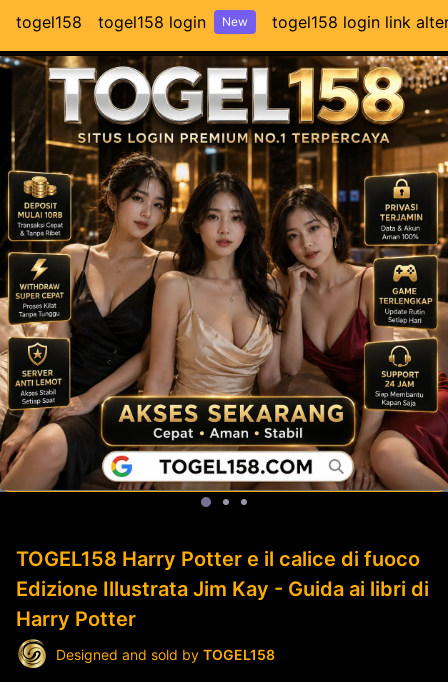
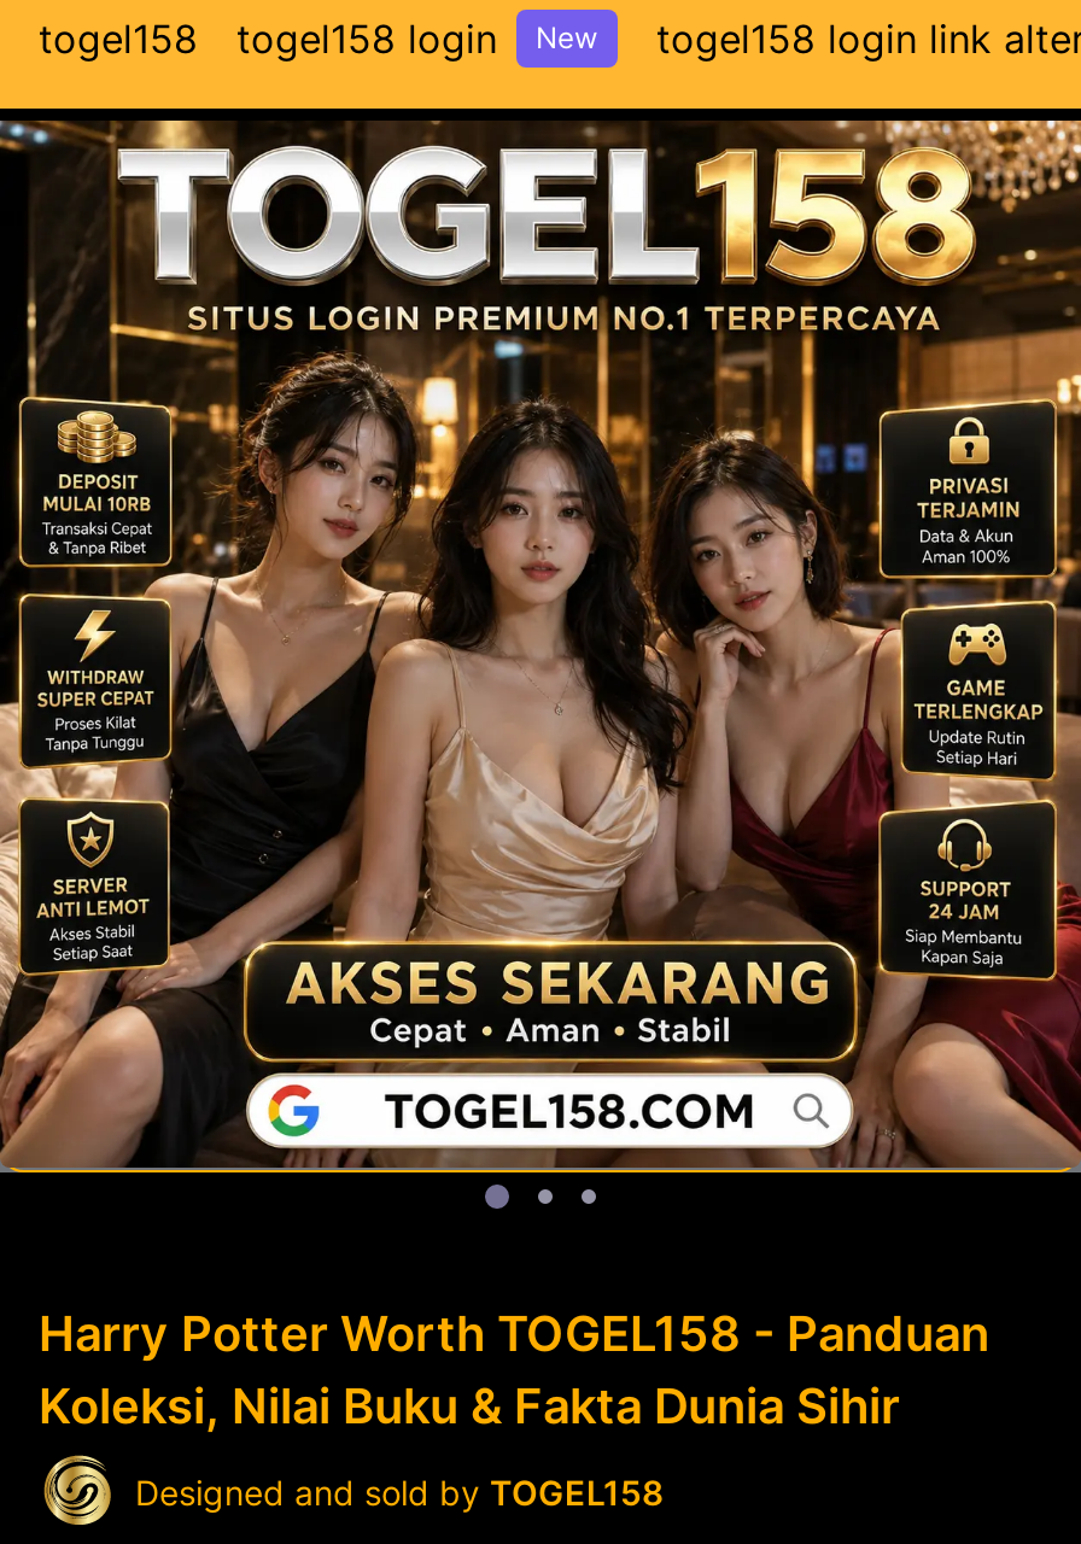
- TOGEL158 Harry Potter e il calice di fuoco
- Edizione Illustrata Jim Kay - Guida ai libri di
- Harry Potter
+ Harry Potter Worth TOGEL158 - Panduan
+ Koleksi, Nilai Buku & Fakta Dunia Sihir
